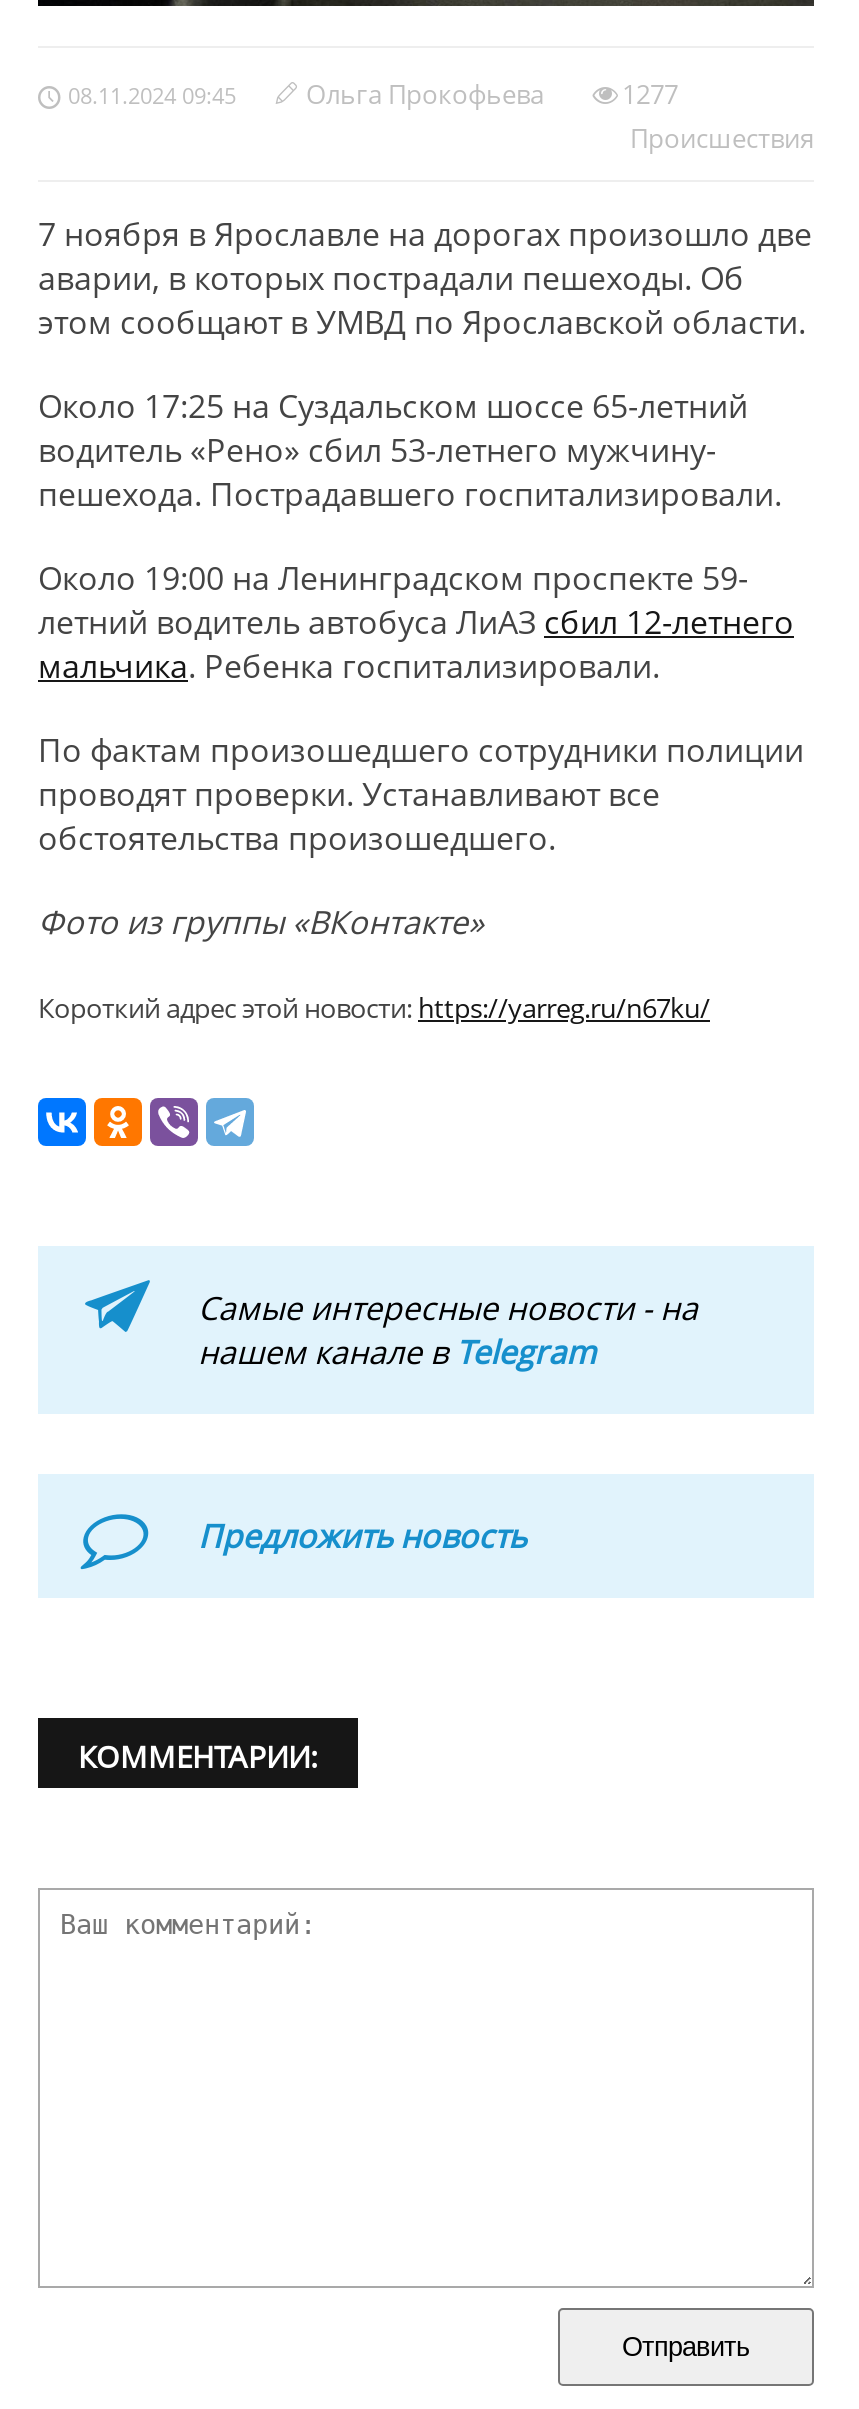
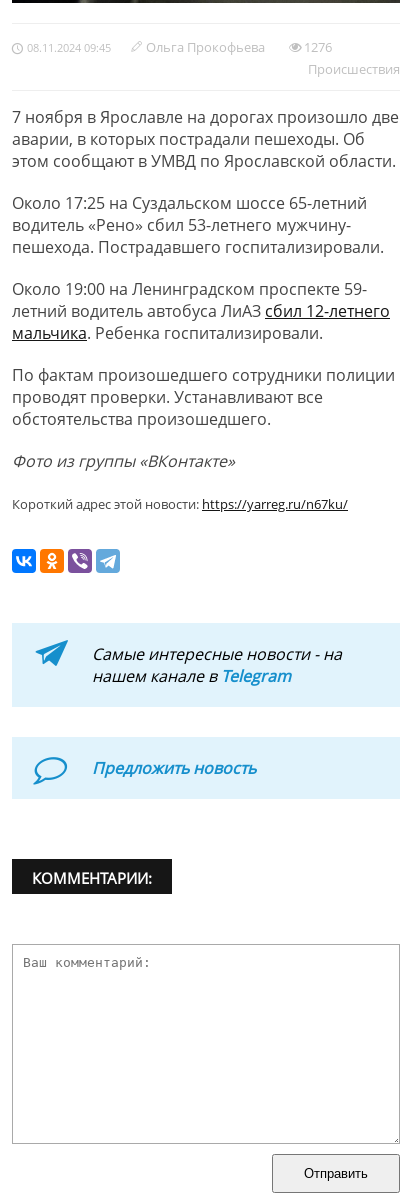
- 1277
+ 1276
